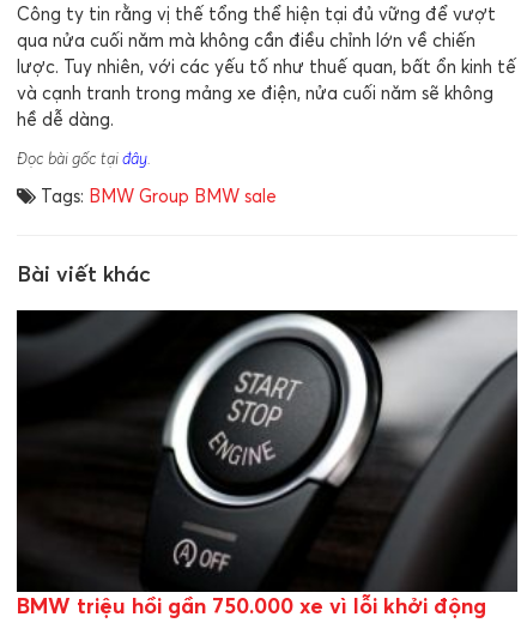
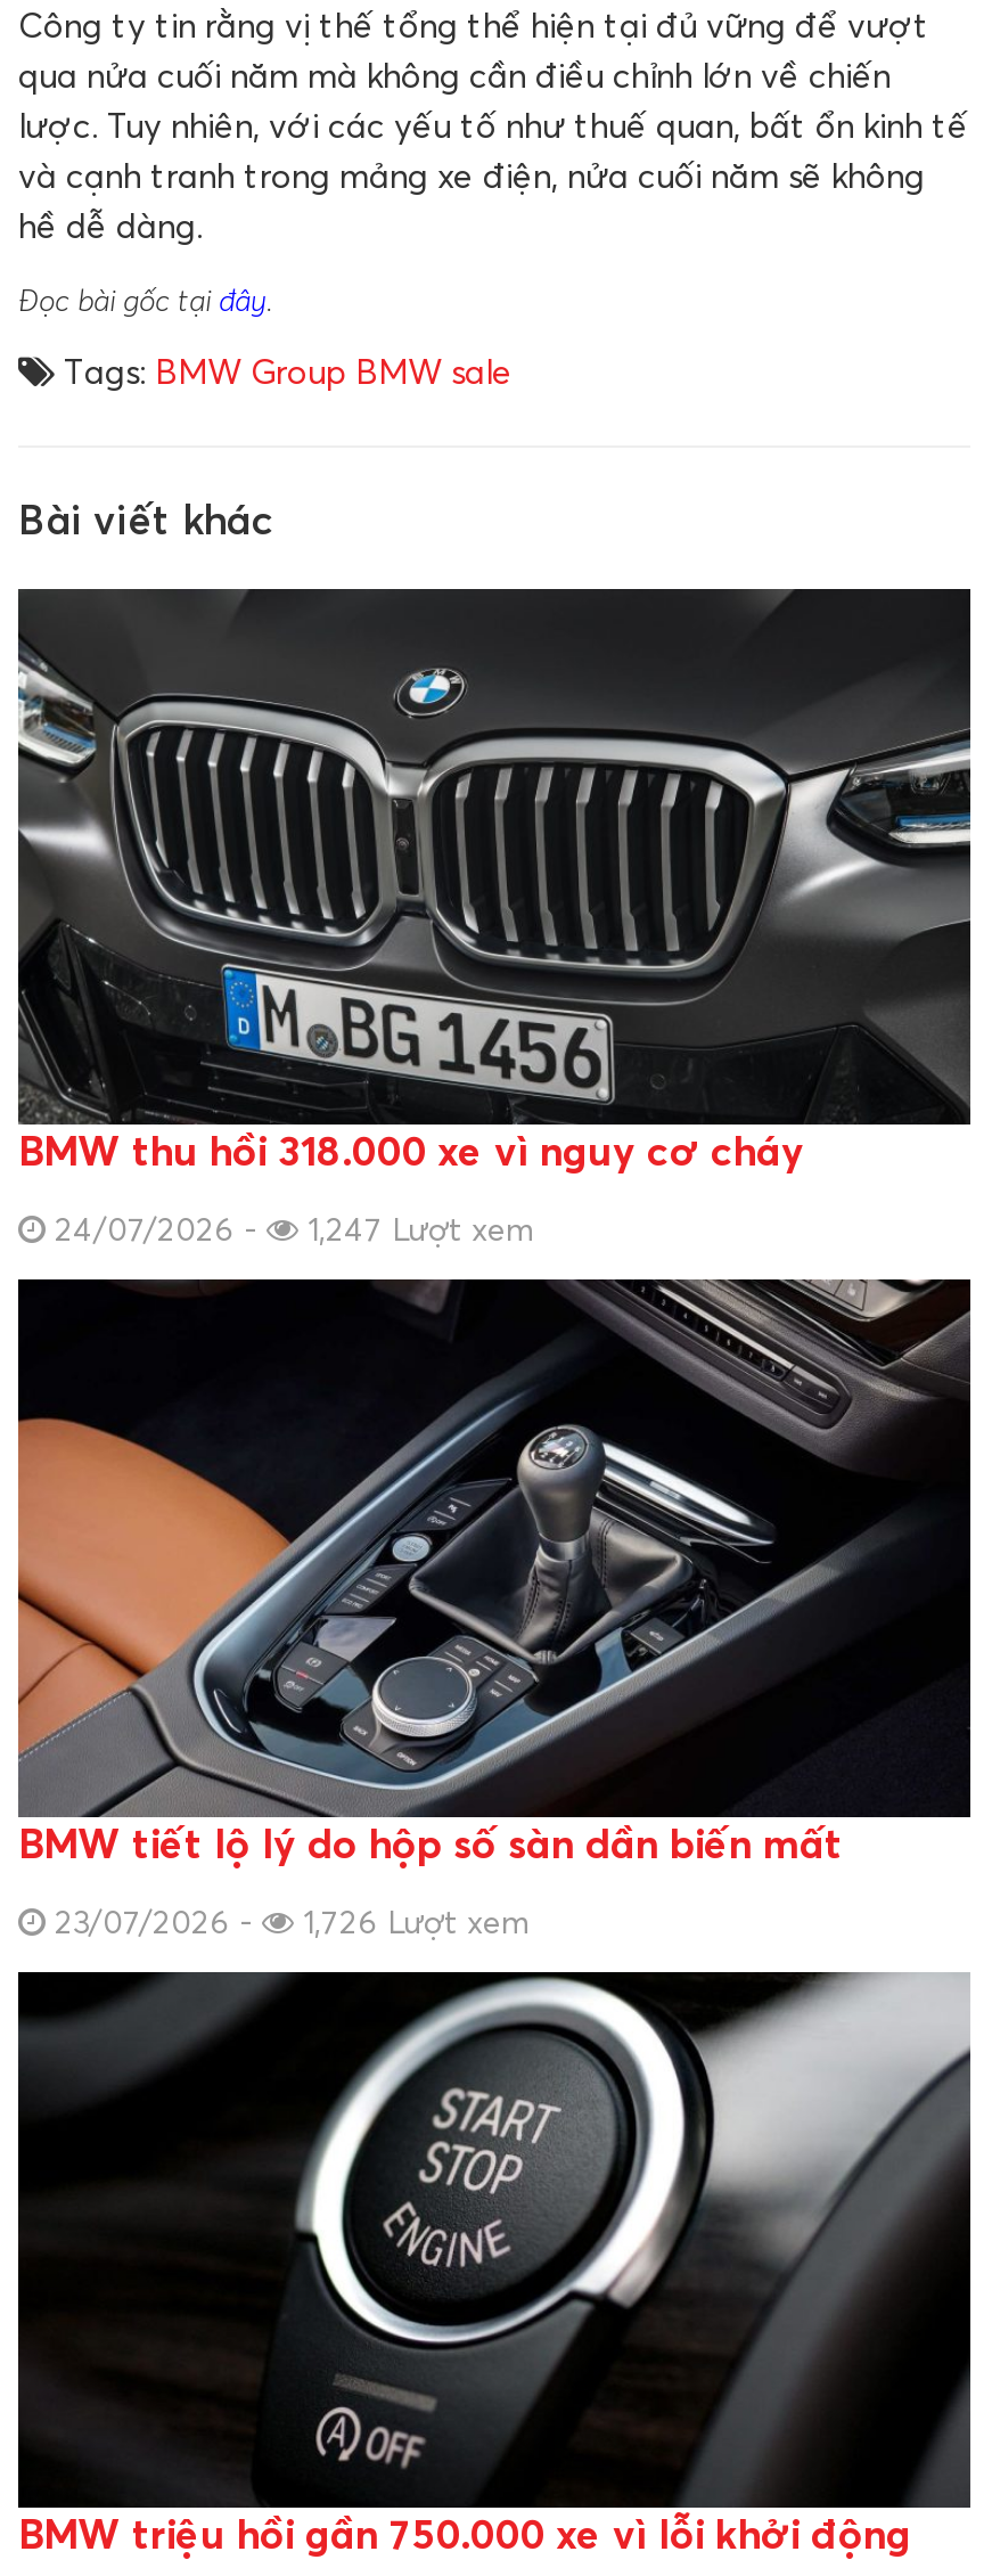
+ [image]
+ BMW thu hồi 318.000 xe vì nguy cơ cháy
+ 24/07/2026 -
+ 1,247 Lượt xem

+ [image]
+ BMW tiết lộ lý do hộp số sàn dần biến mất
+ 23/07/2026 -
+ 1,726 Lượt xem
